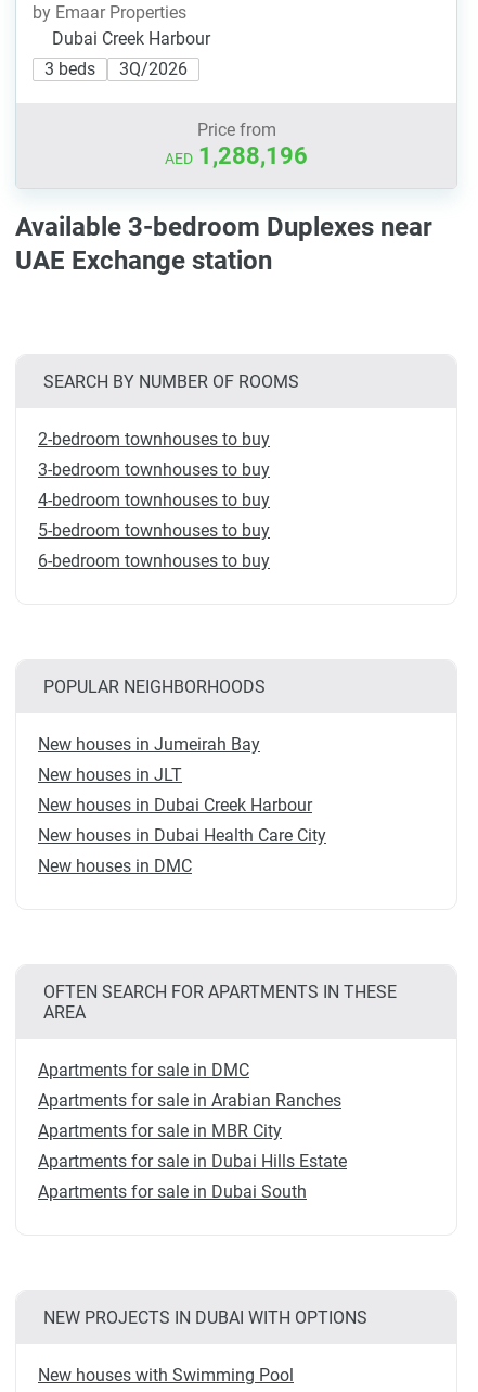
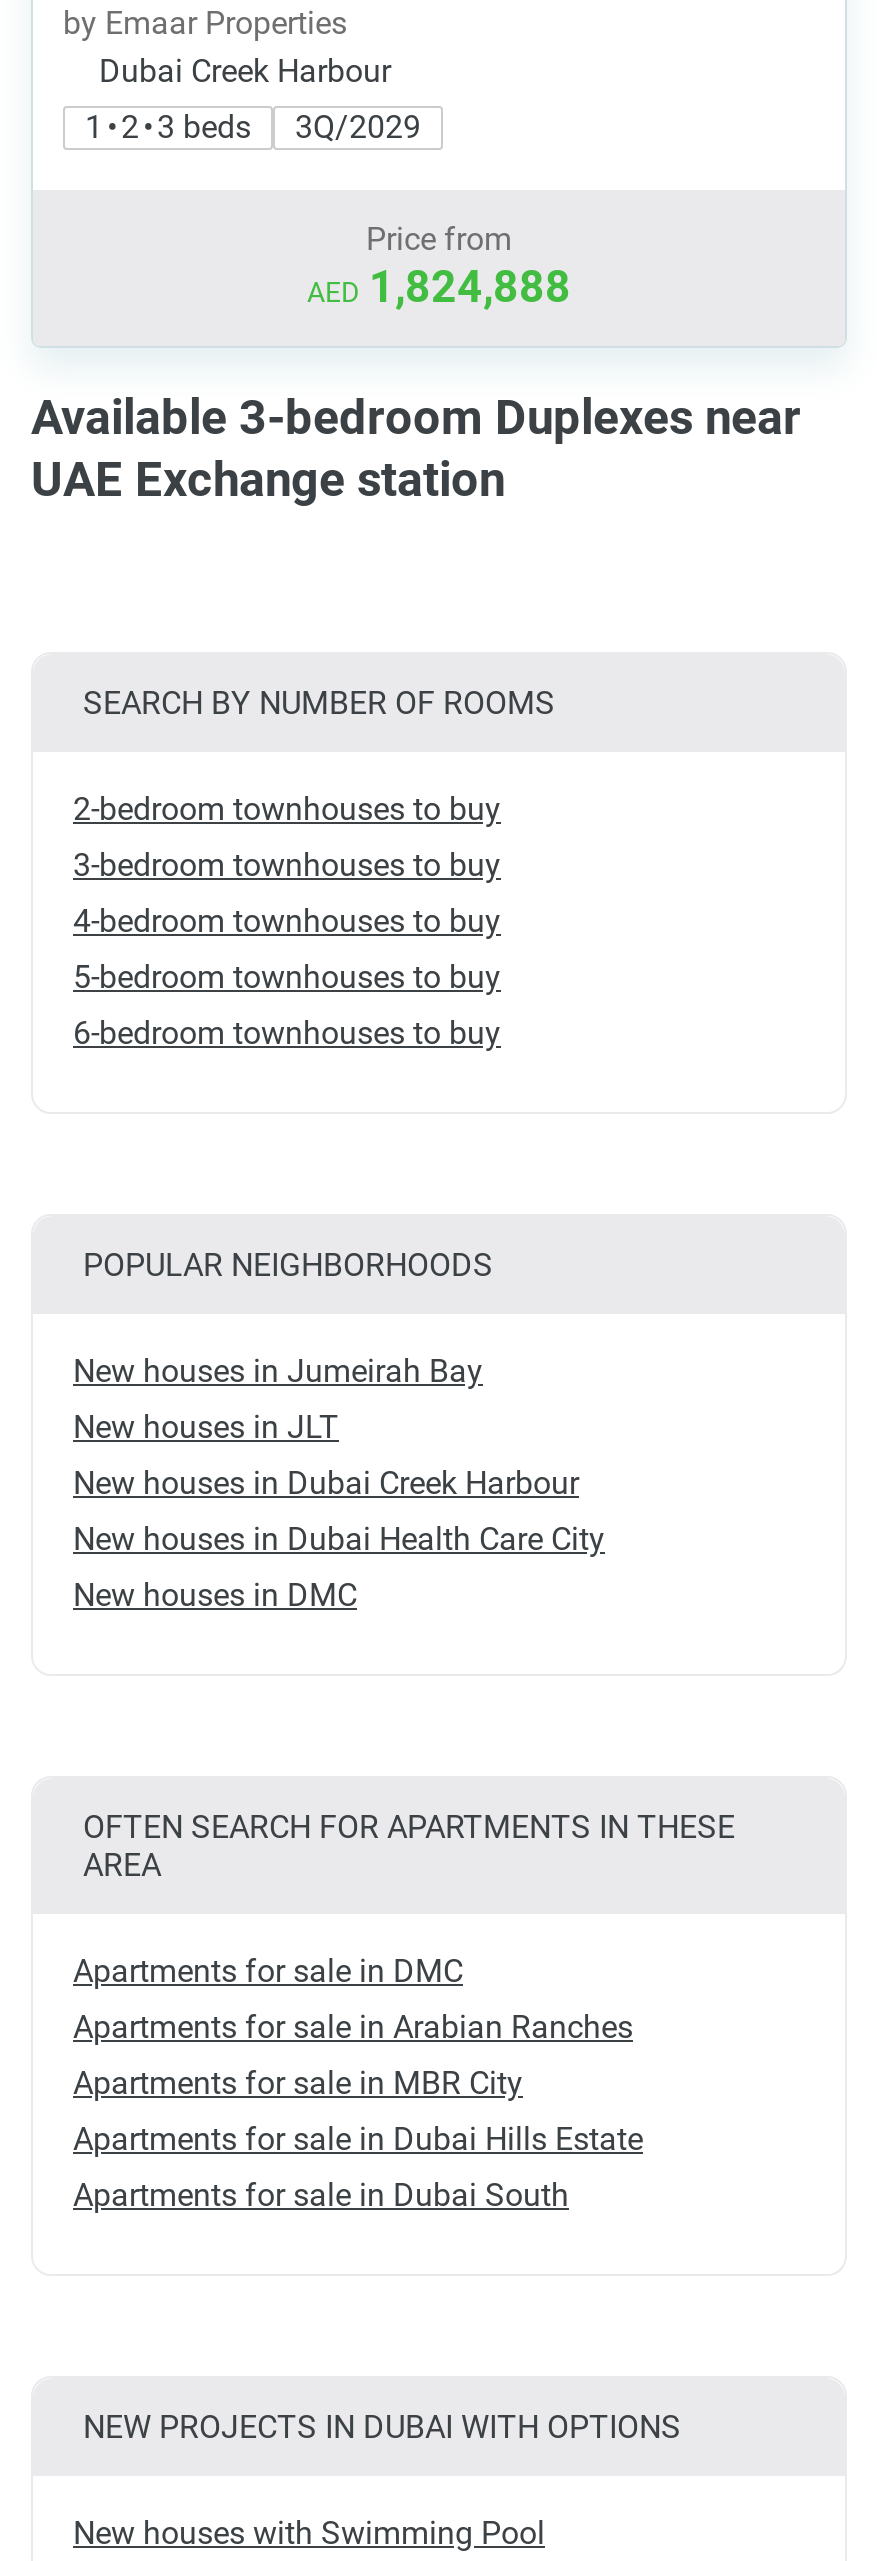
- 3 beds
- 3Q/2026
+ 1 • 2 • 3 beds
+ 3Q/2029

- AED 1,288,196
+ AED 1,824,888
